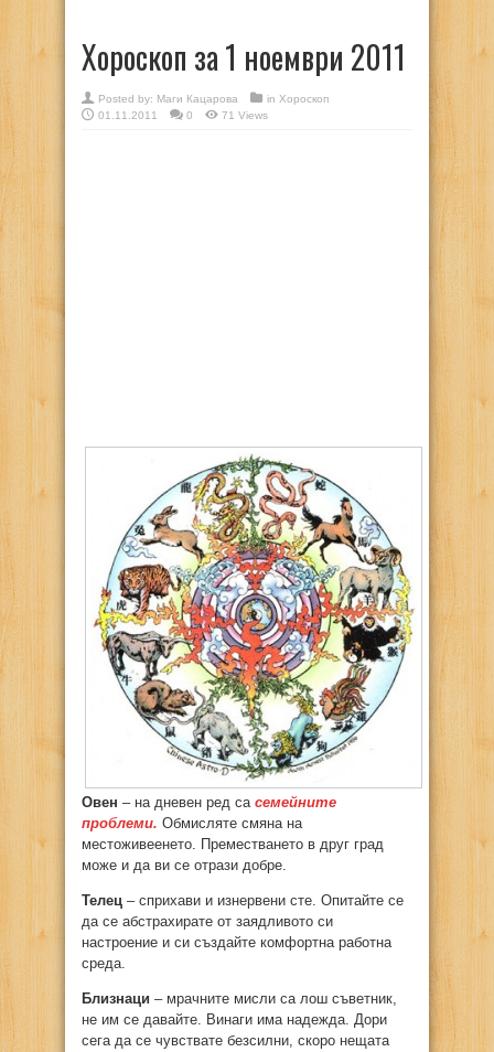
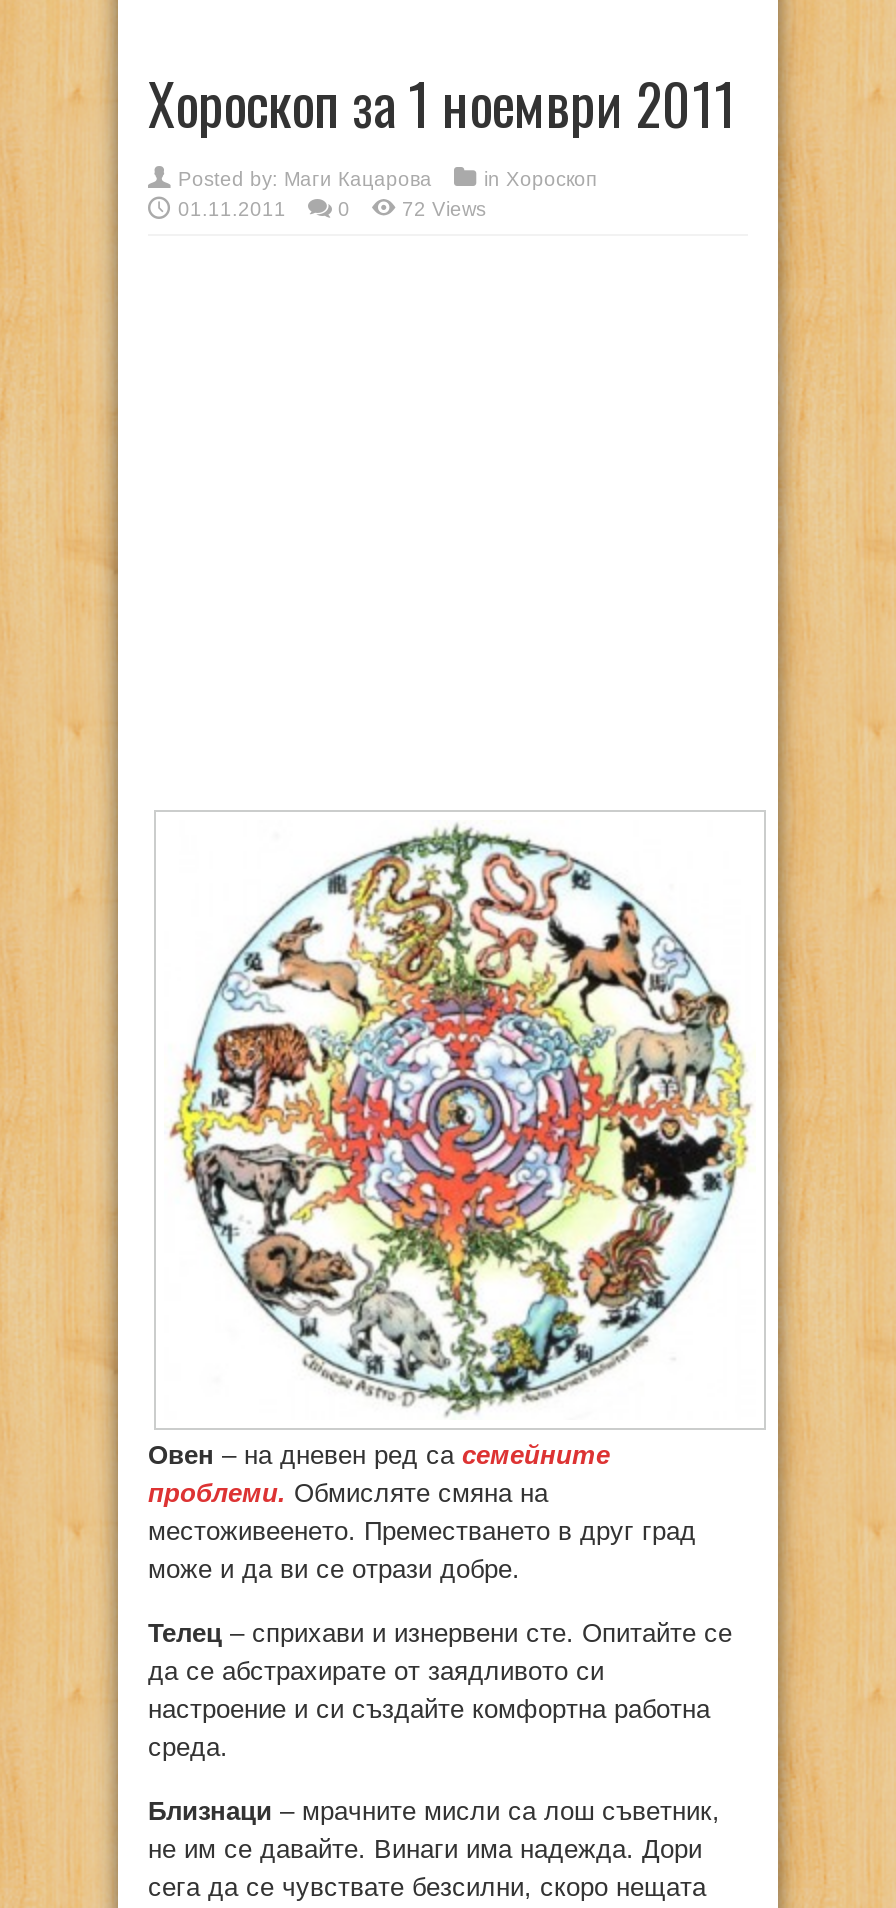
- 71 Views
+ 72 Views
